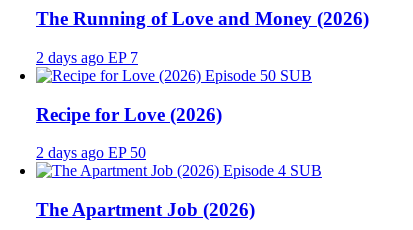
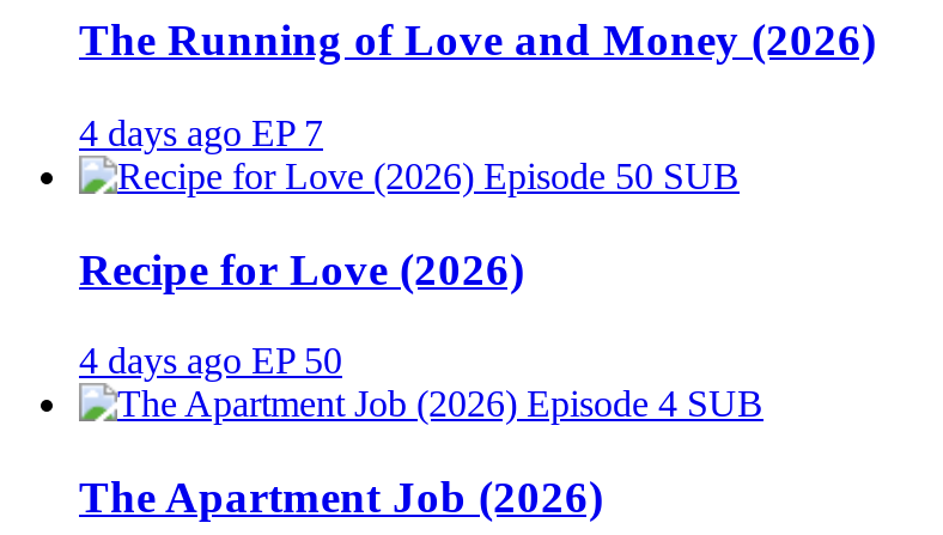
- 2 days ago EP 7
+ 4 days ago EP 7

- 2 days ago EP 50
+ 4 days ago EP 50
